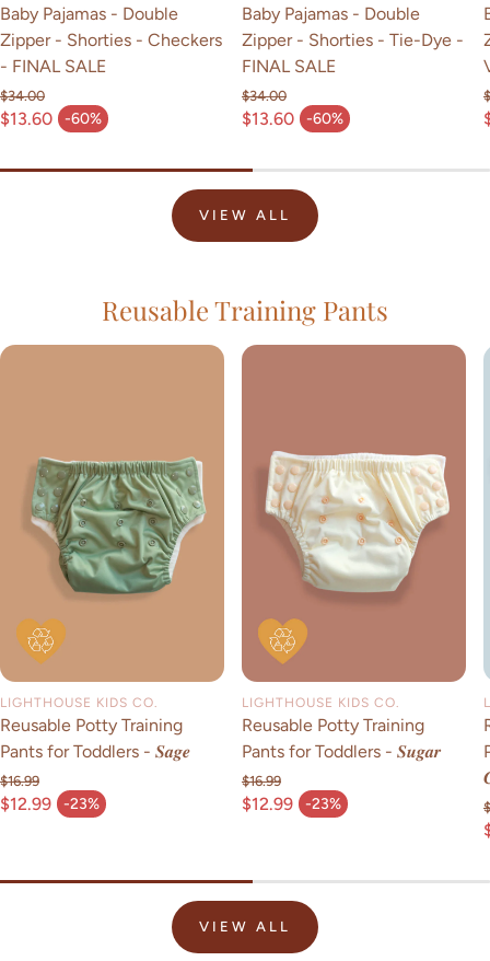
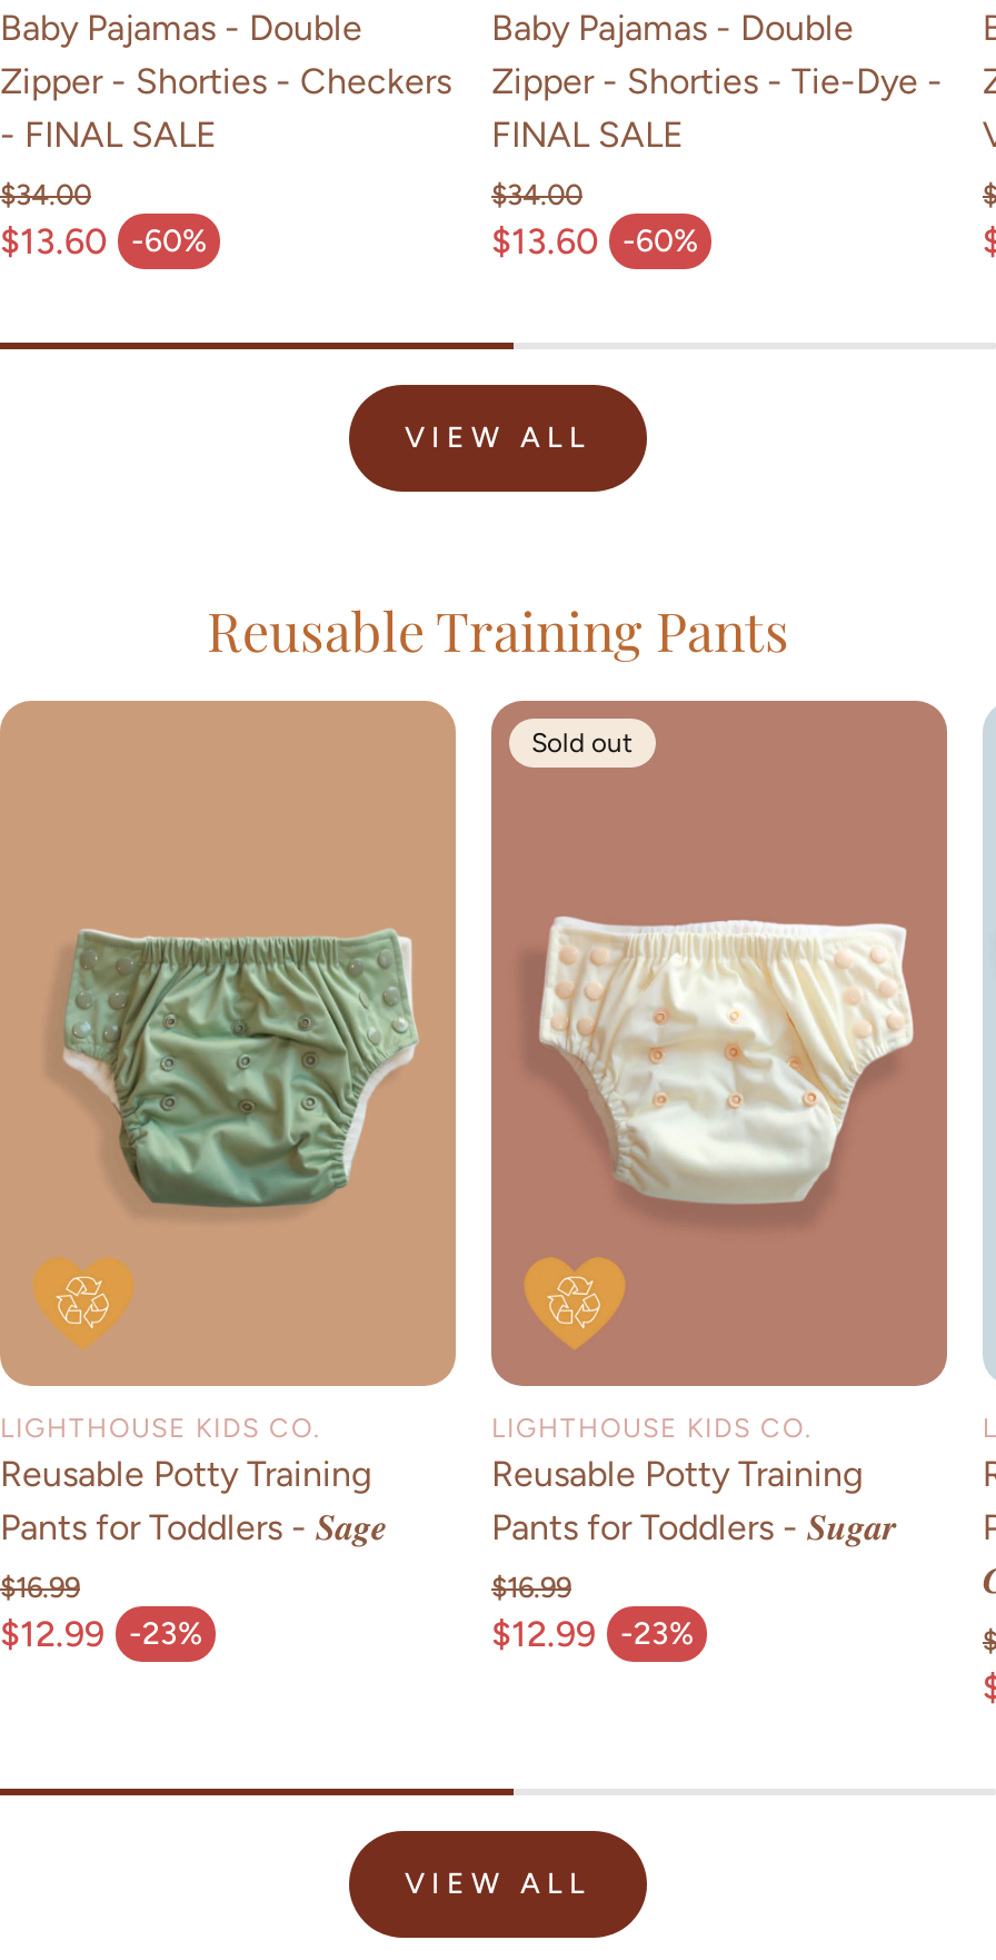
+ Sold out
